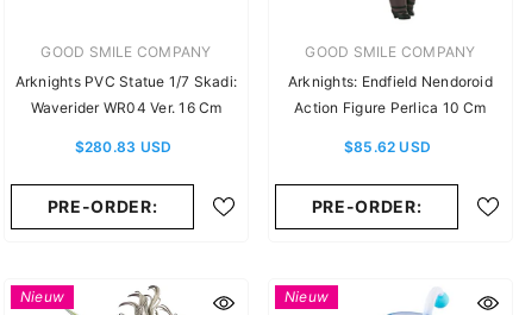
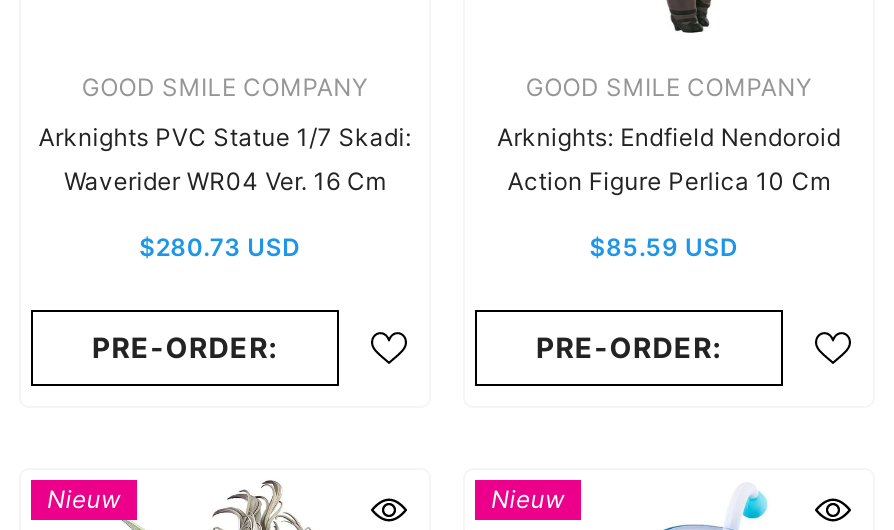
- $280.83 USD
+ $280.73 USD

- $85.62 USD
+ $85.59 USD
